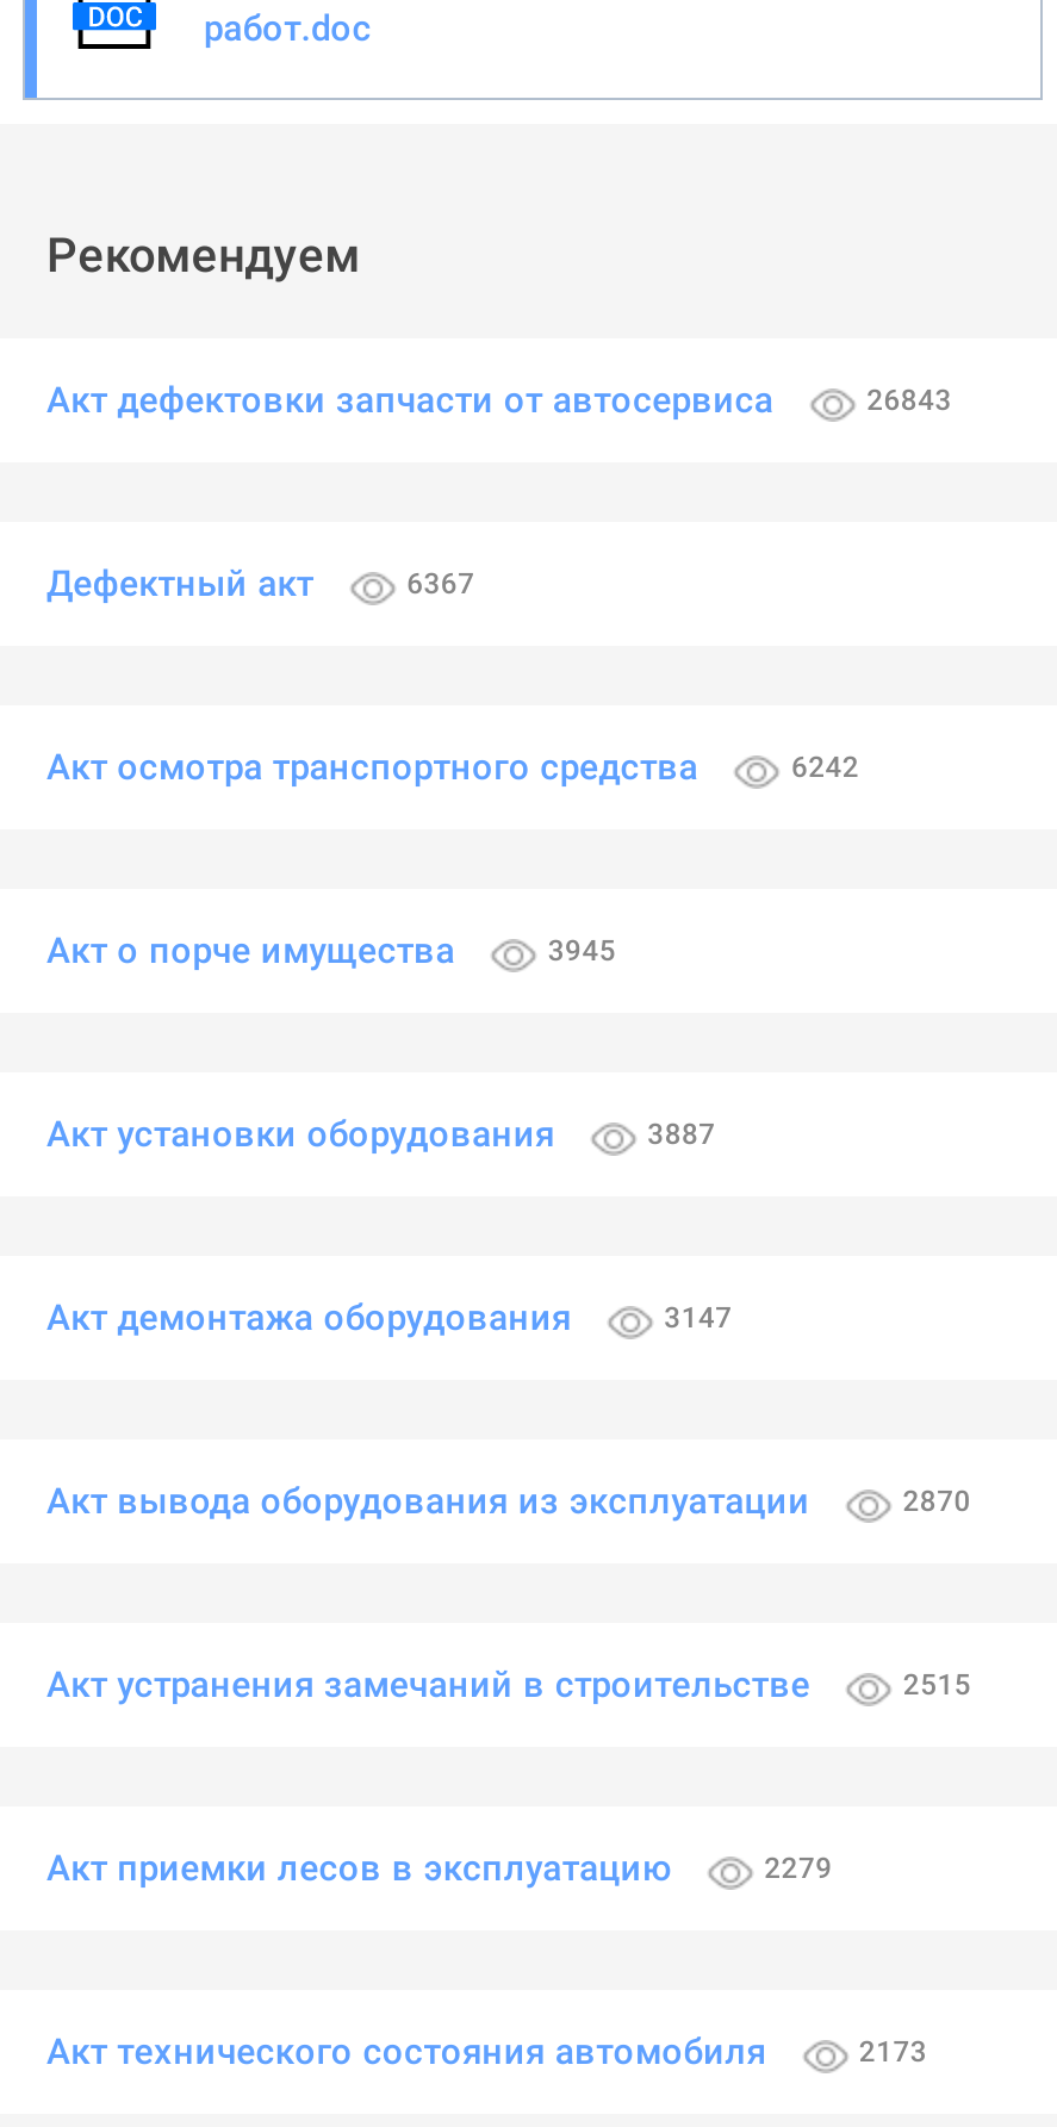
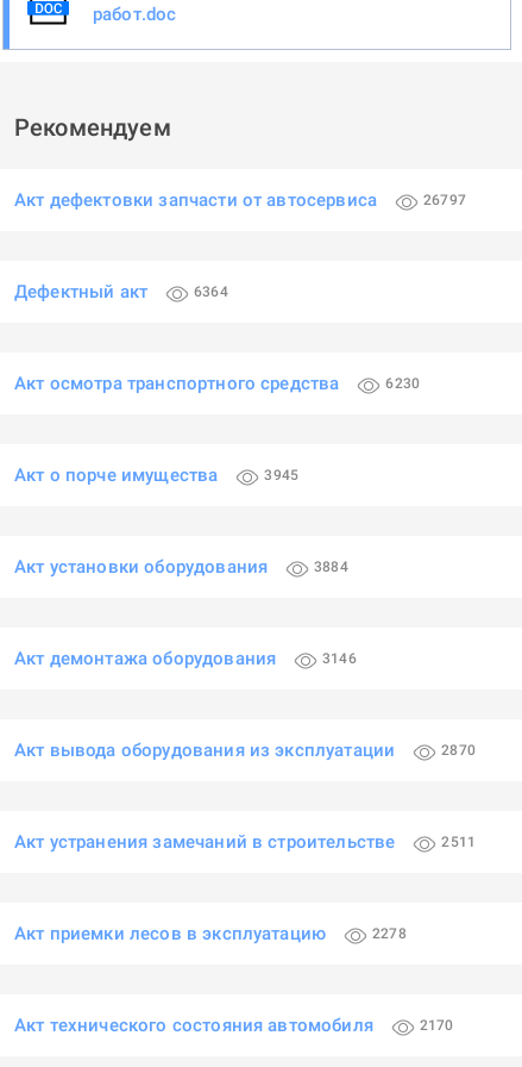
- 26843
+ 26797

- 6367
+ 6364

- 6242
+ 6230

- 3887
+ 3884

- 3147
+ 3146

- 2515
+ 2511

- 2279
+ 2278

- 2173
+ 2170
